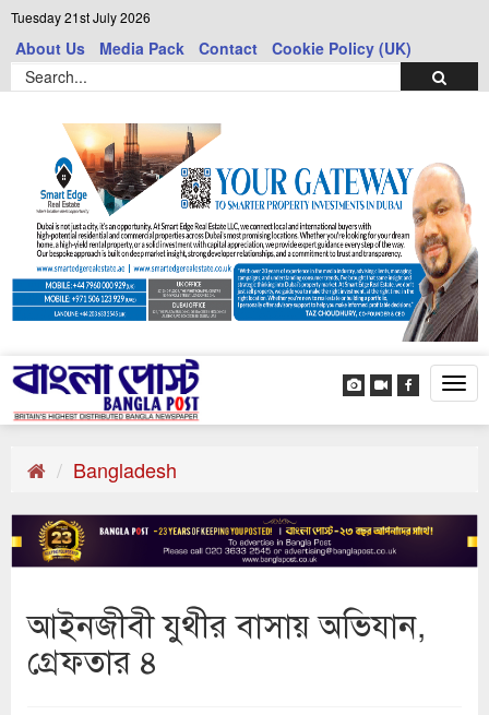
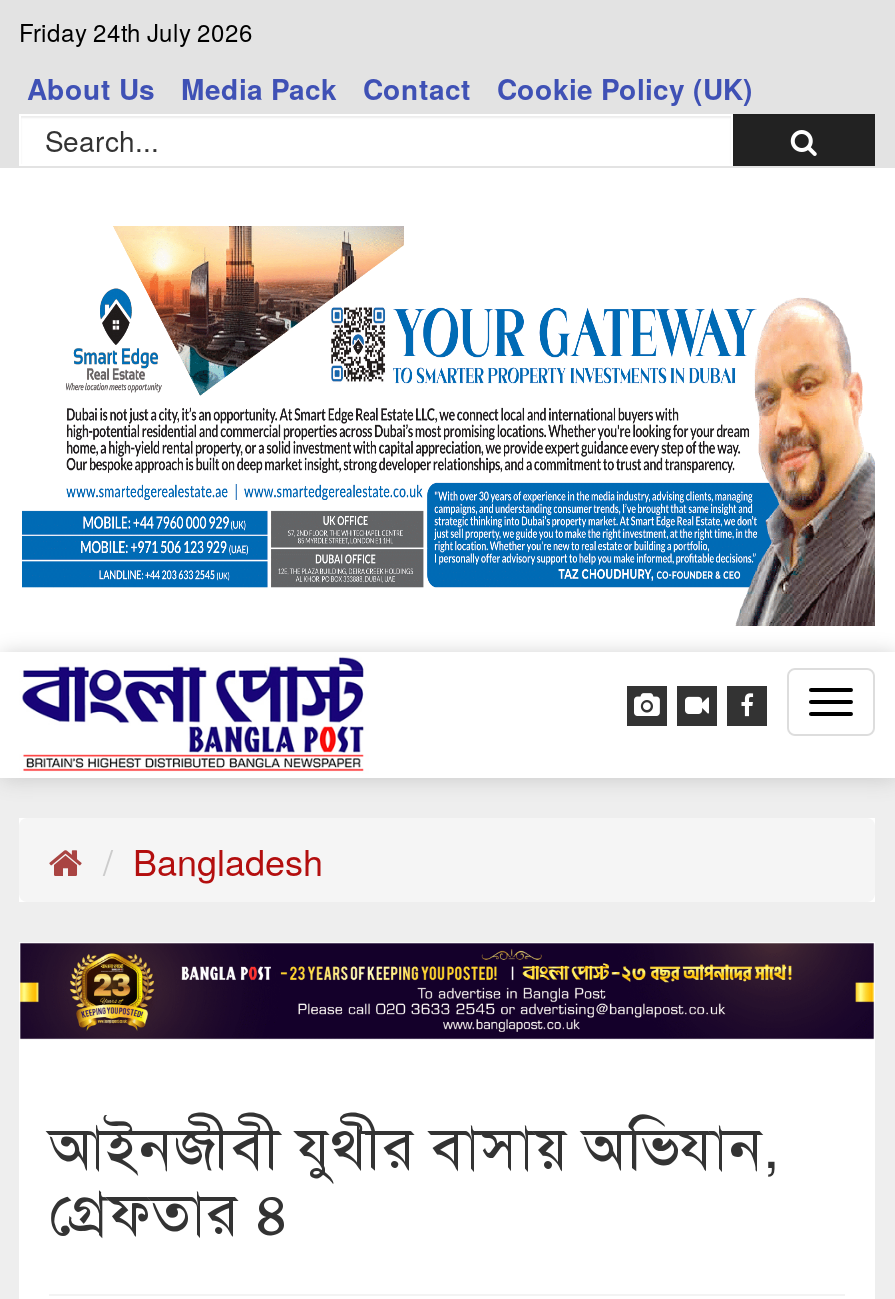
- Tuesday 21st July 2026
+ Friday 24th July 2026
